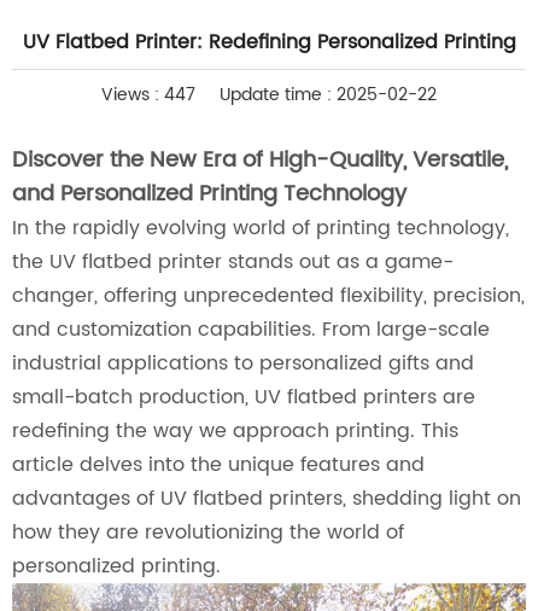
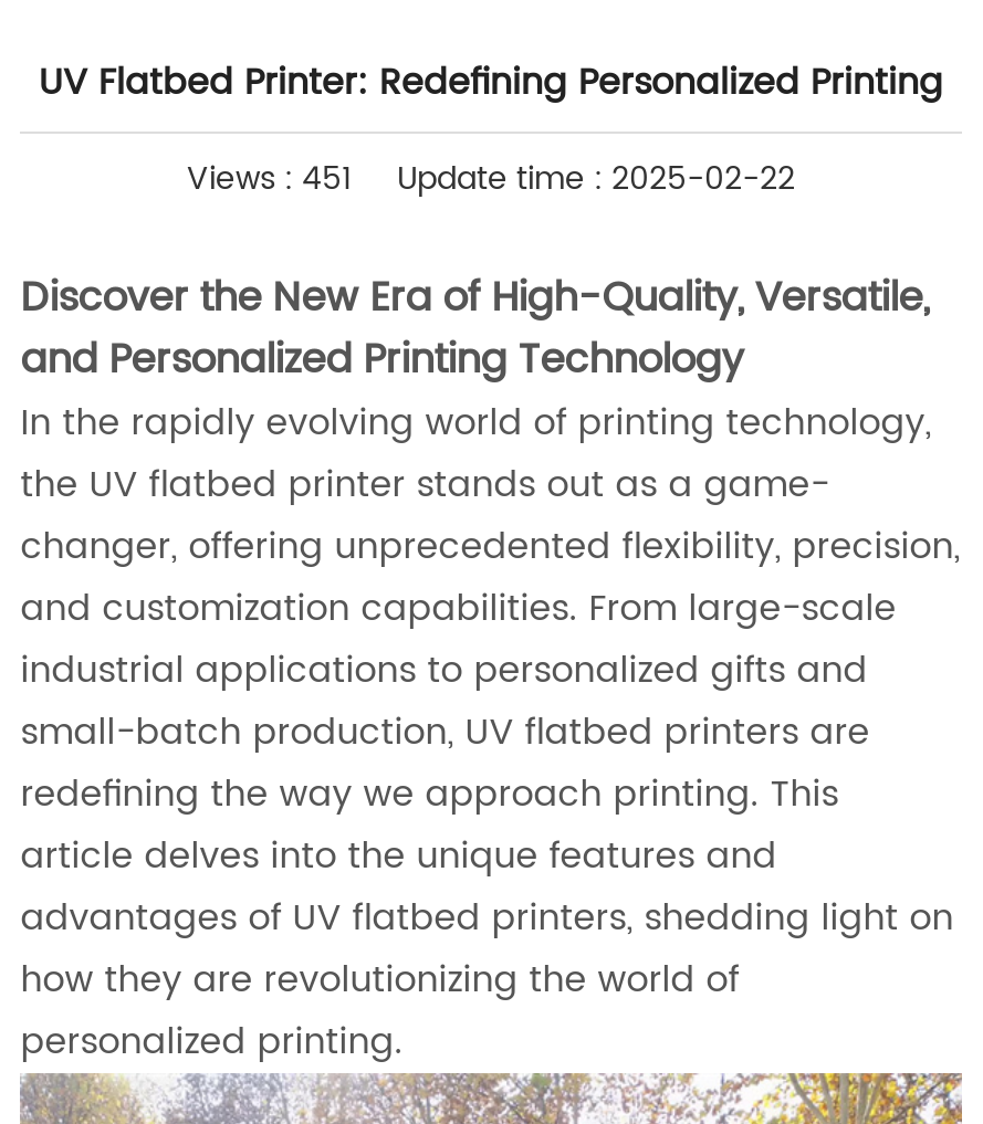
- Views : 447 Update time : 2025-02-22
+ Views : 451 Update time : 2025-02-22
